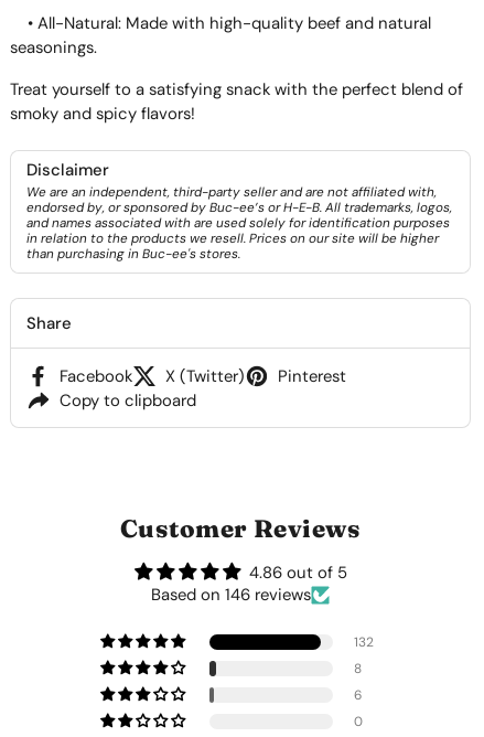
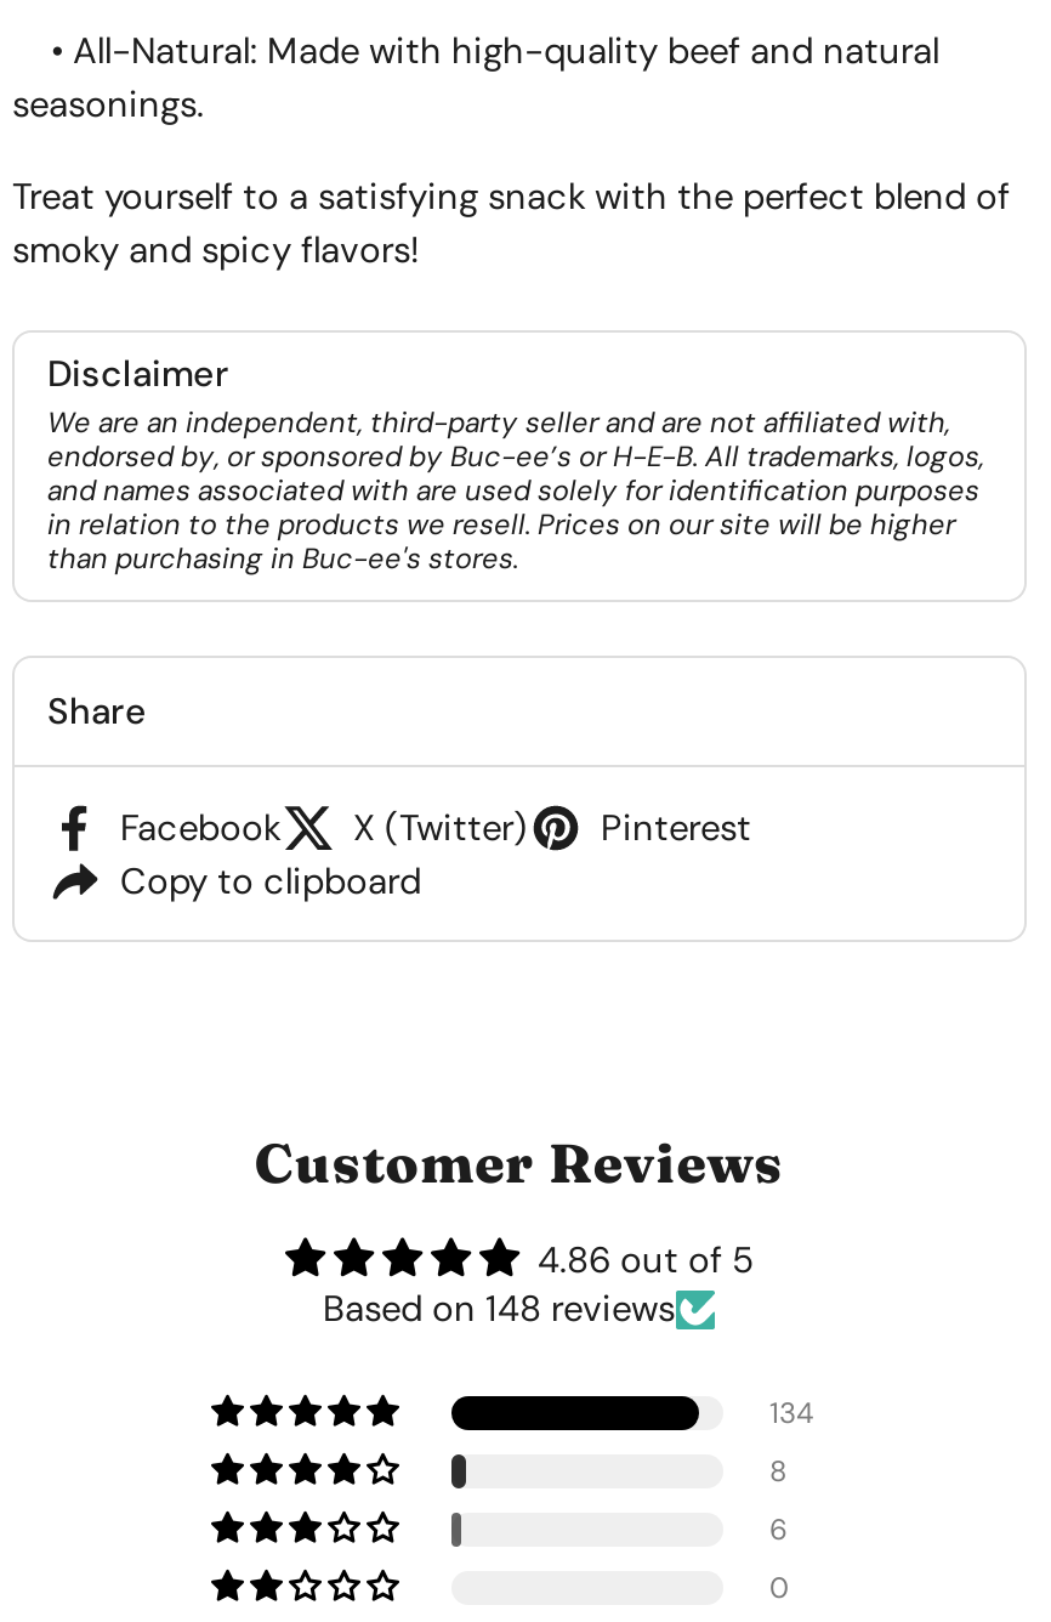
- Based on 146 reviews
+ Based on 148 reviews

- 132
+ 134
